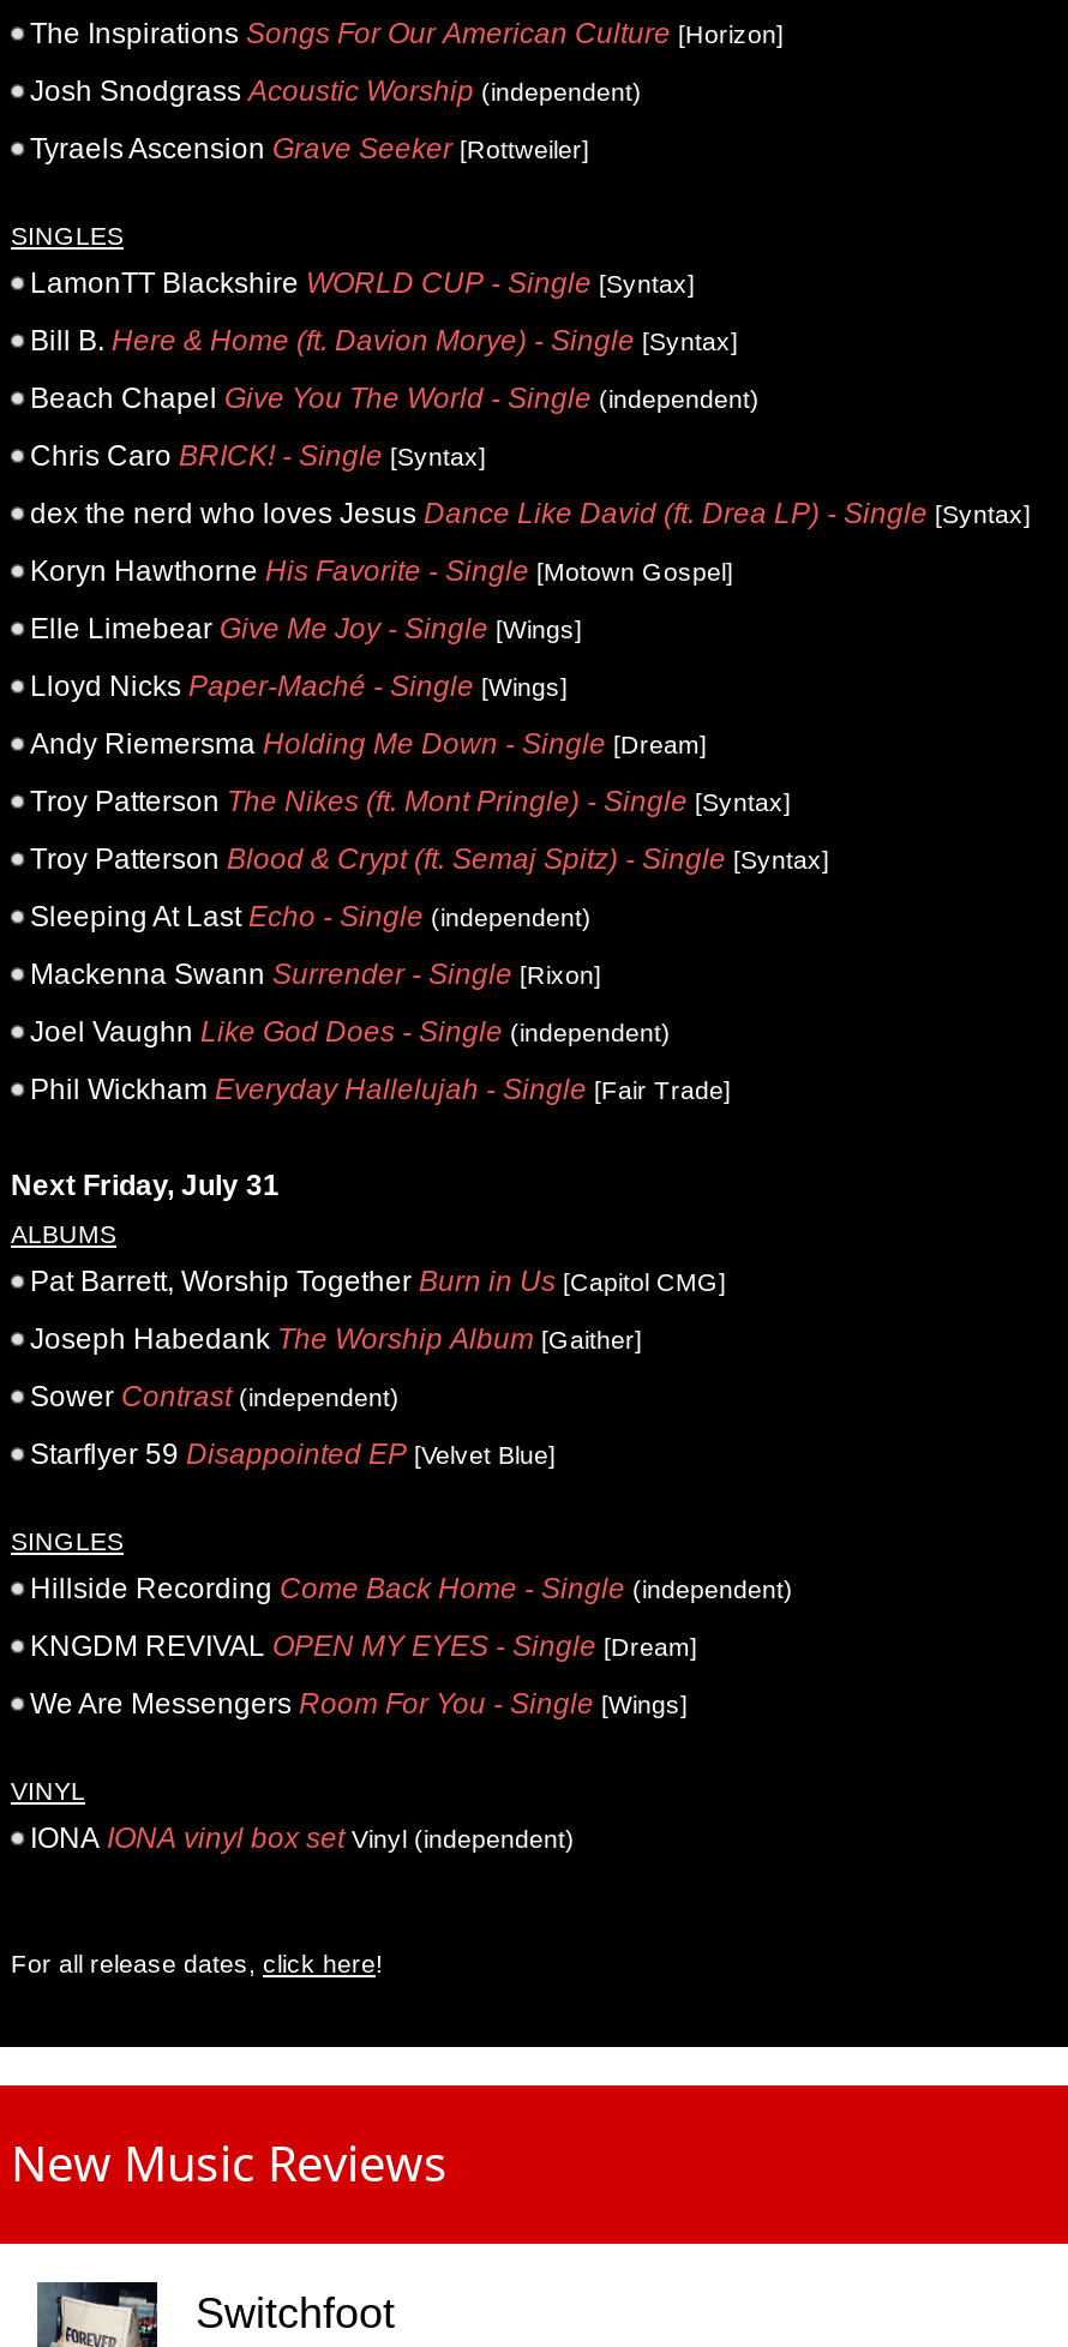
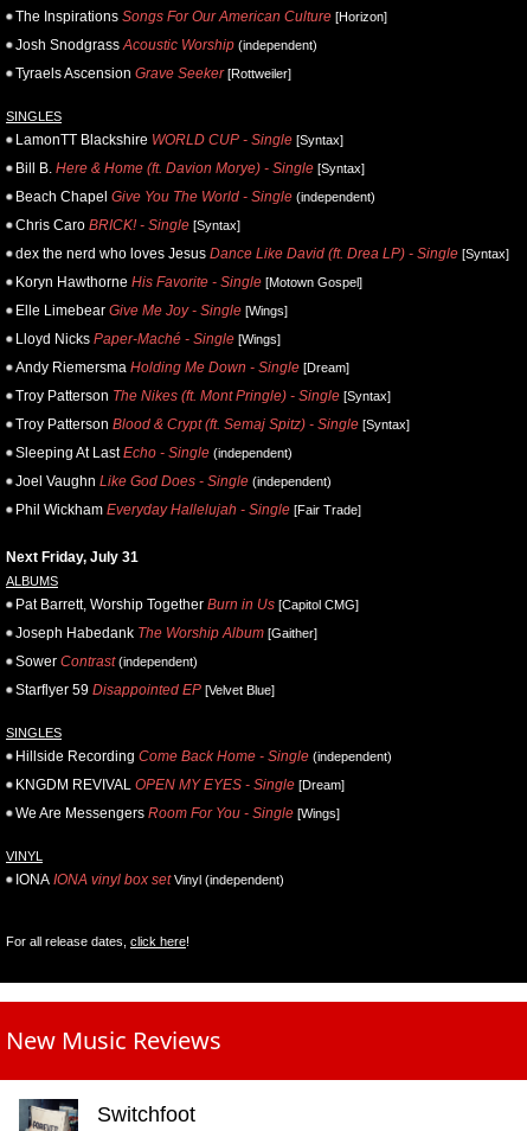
- Mackenna Swann Surrender - Single [Rixon]
